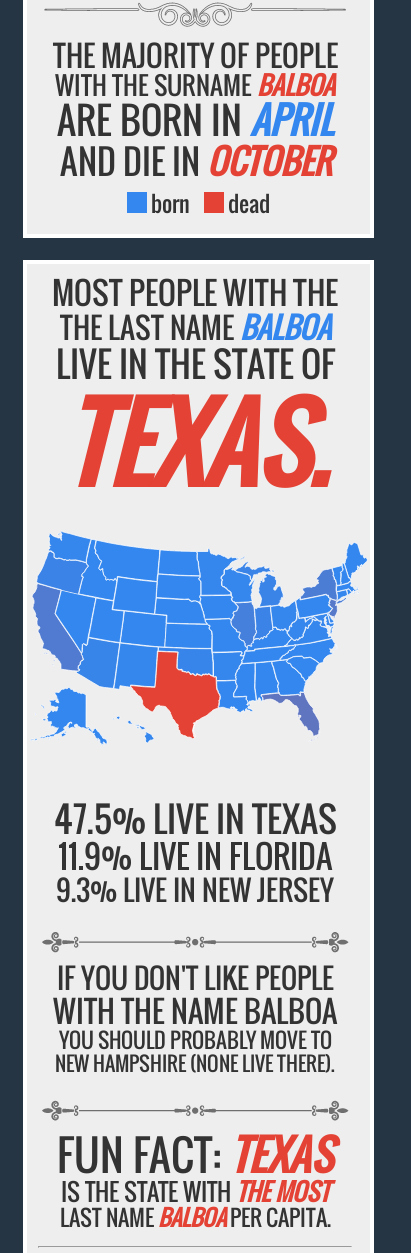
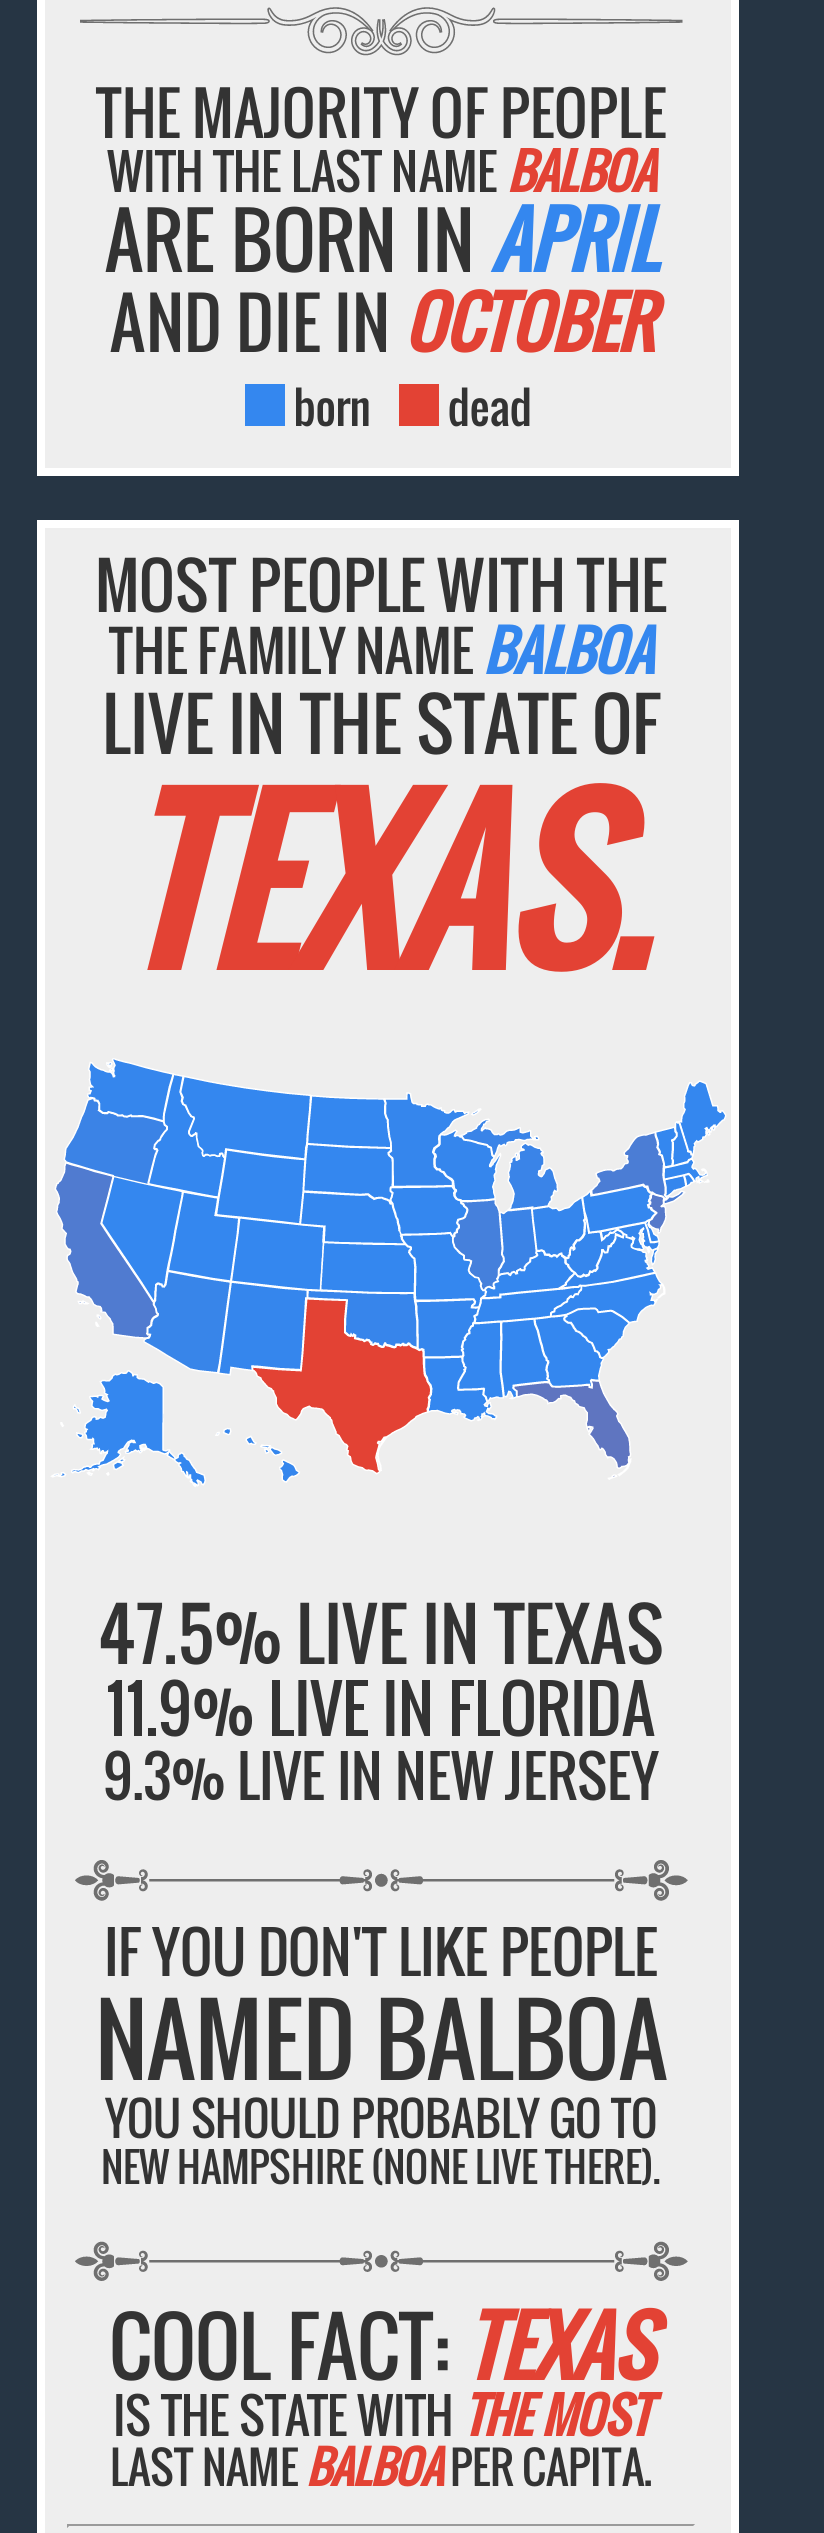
- WITH THE SURNAMEBALBOA
+ WITH THE LAST NAMEBALBOA

- THE LAST NAMEBALBOA
+ THE FAMILY NAMEBALBOA

- WITH THE NAME BALBOA
- YOU SHOULD PROBABLY MOVE TO
+ NAMED BALBOA
+ YOU SHOULD PROBABLY GO TO

- FUN FACT: TEXAS
+ COOL FACT: TEXAS
